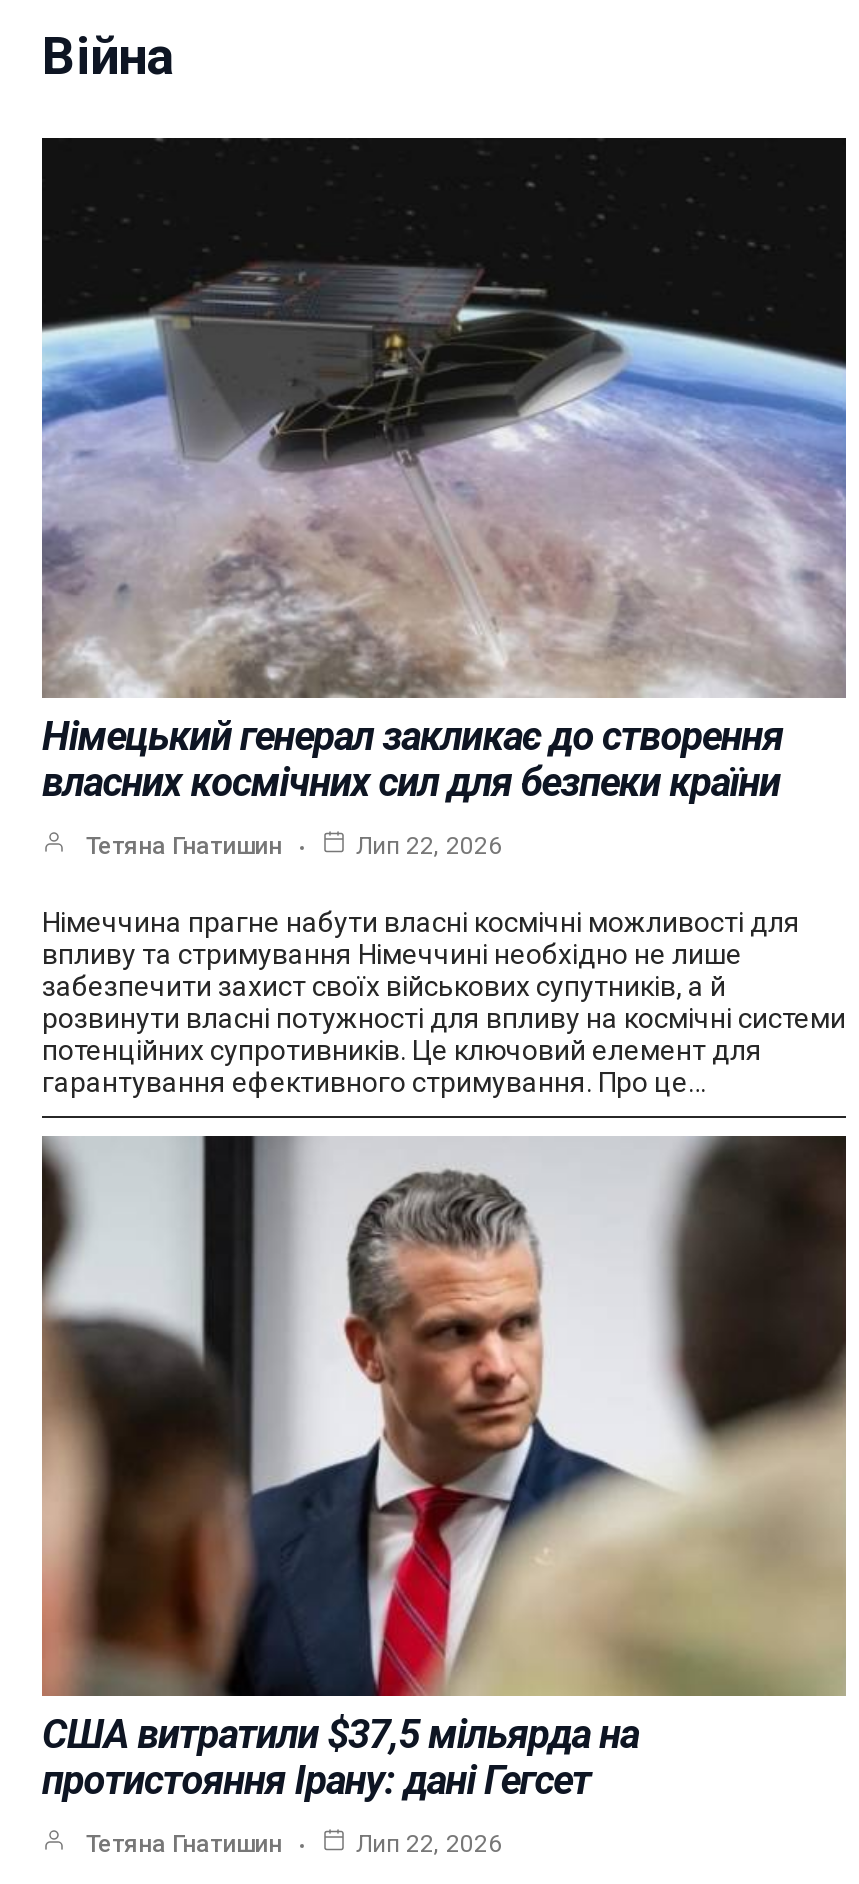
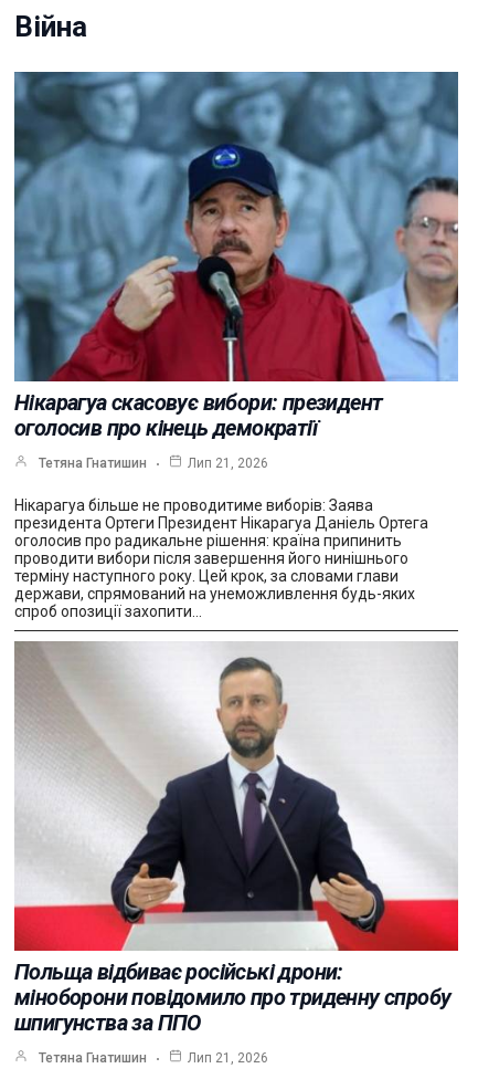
- [image]
- Німецький генерал закликає до створення
- власних космічних сил для безпеки країни
+ [image]
+ Нікарагуа скасовує вибори: президент
+ оголосив про кінець демократії

- Лип 22, 2026
+ Лип 21, 2026

- Німеччина прагне набути власні космічні можливості для
- впливу та стримування Німеччині необхідно не лише
- забезпечити захист своїх військових супутників, а й
- розвинути власні потужності для впливу на космічні системи
- потенційних супротивників. Це ключовий елемент для
- гарантування ефективного стримування. Про це…
+ Нікарагуа більше не проводитиме виборів: Заява
+ президента Ортеги Президент Нікарагуа Даніель Ортега
+ оголосив про радикальне рішення: країна припинить
+ проводити вибори після завершення його нинішнього
+ терміну наступного року. Цей крок, за словами глави
+ держави, спрямований на унеможливлення будь-яких
+ спроб опозиції захопити…

- [image]
- США витратили $37,5 мільярда на
- протистояння Ірану: дані Гегсет
+ [image]
+ Польща відбиває російські дрони:
+ міноборони повідомило про триденну спробу
+ шпигунства за ППО

- Лип 22, 2026
+ Лип 21, 2026
